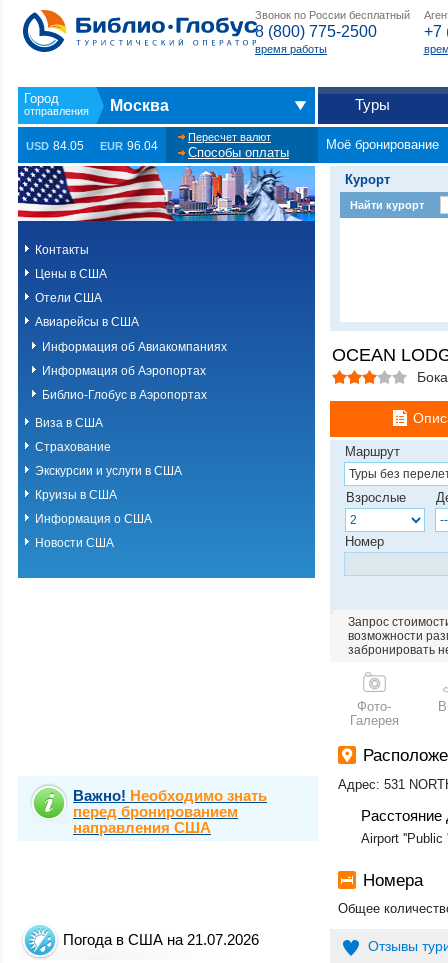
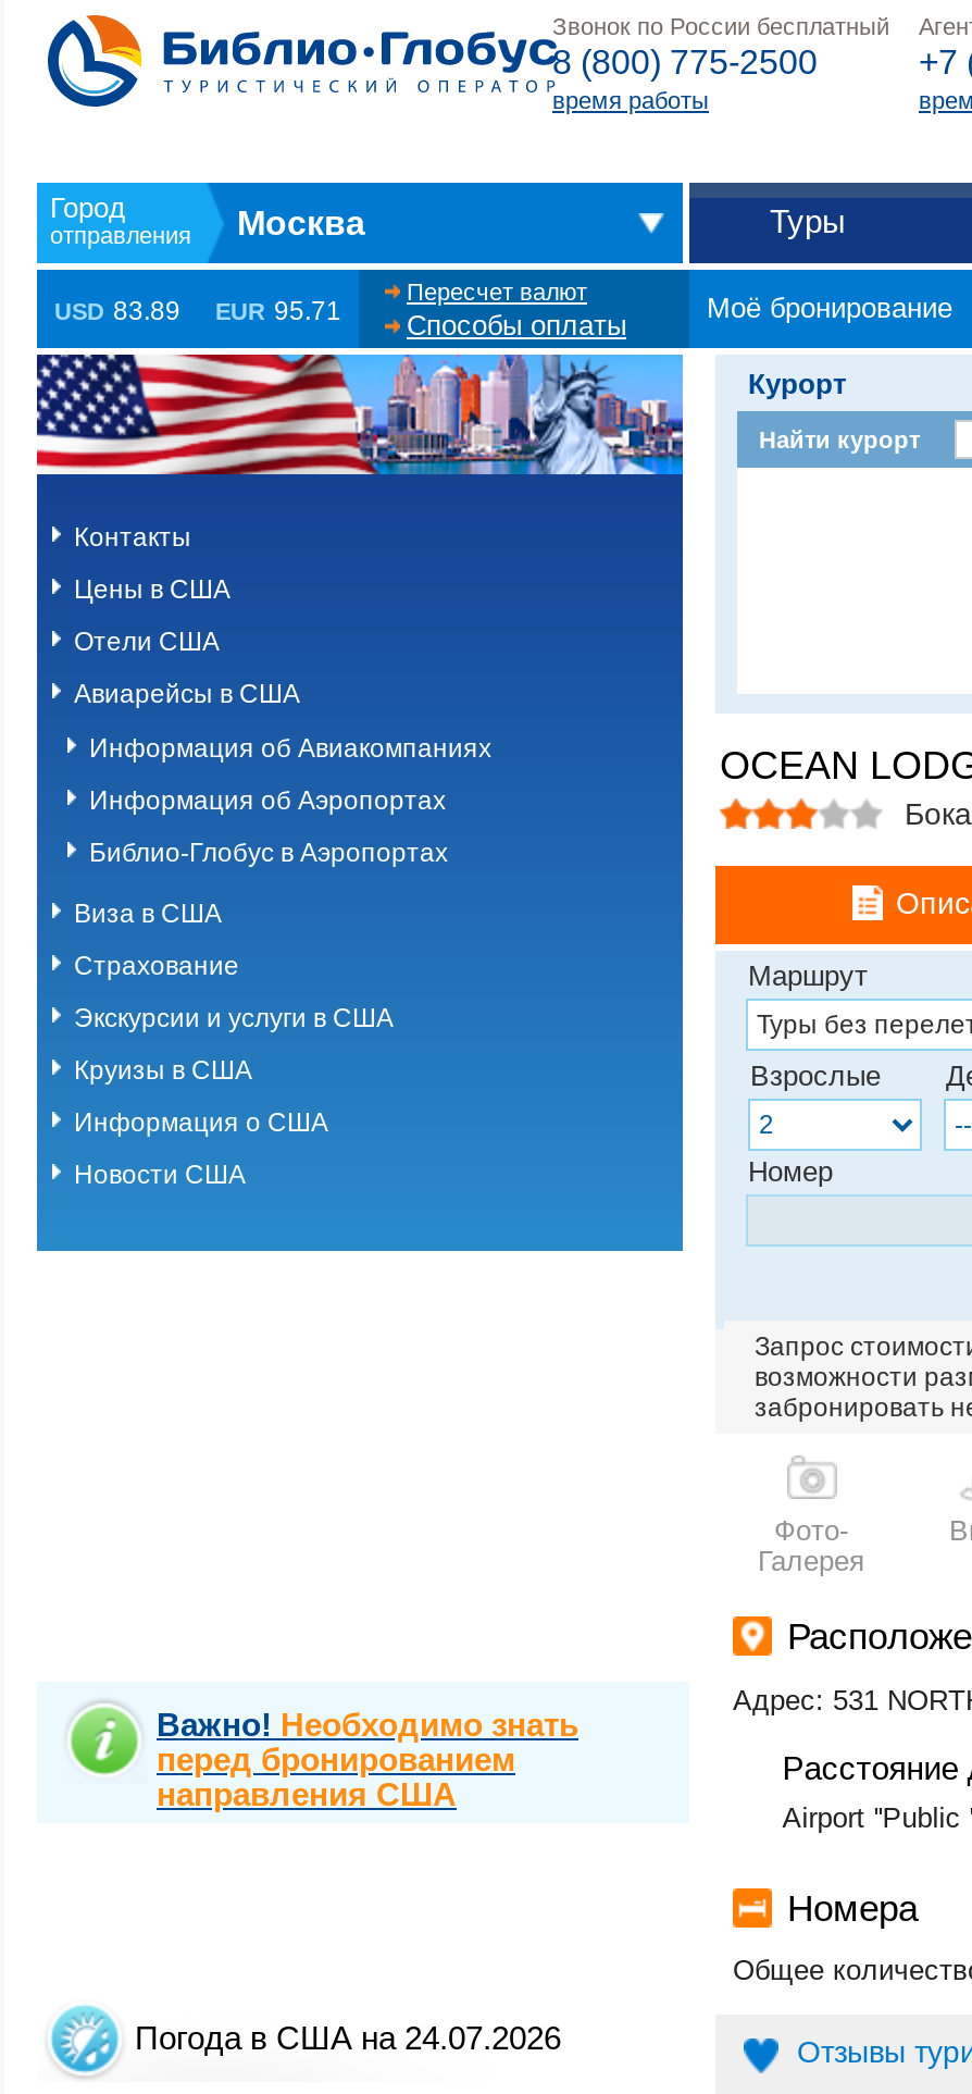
- USD 84.05
+ USD 83.89

- EUR 96.04
+ EUR 95.71

- Погода в США на 21.07.2026
+ Погода в США на 24.07.2026
